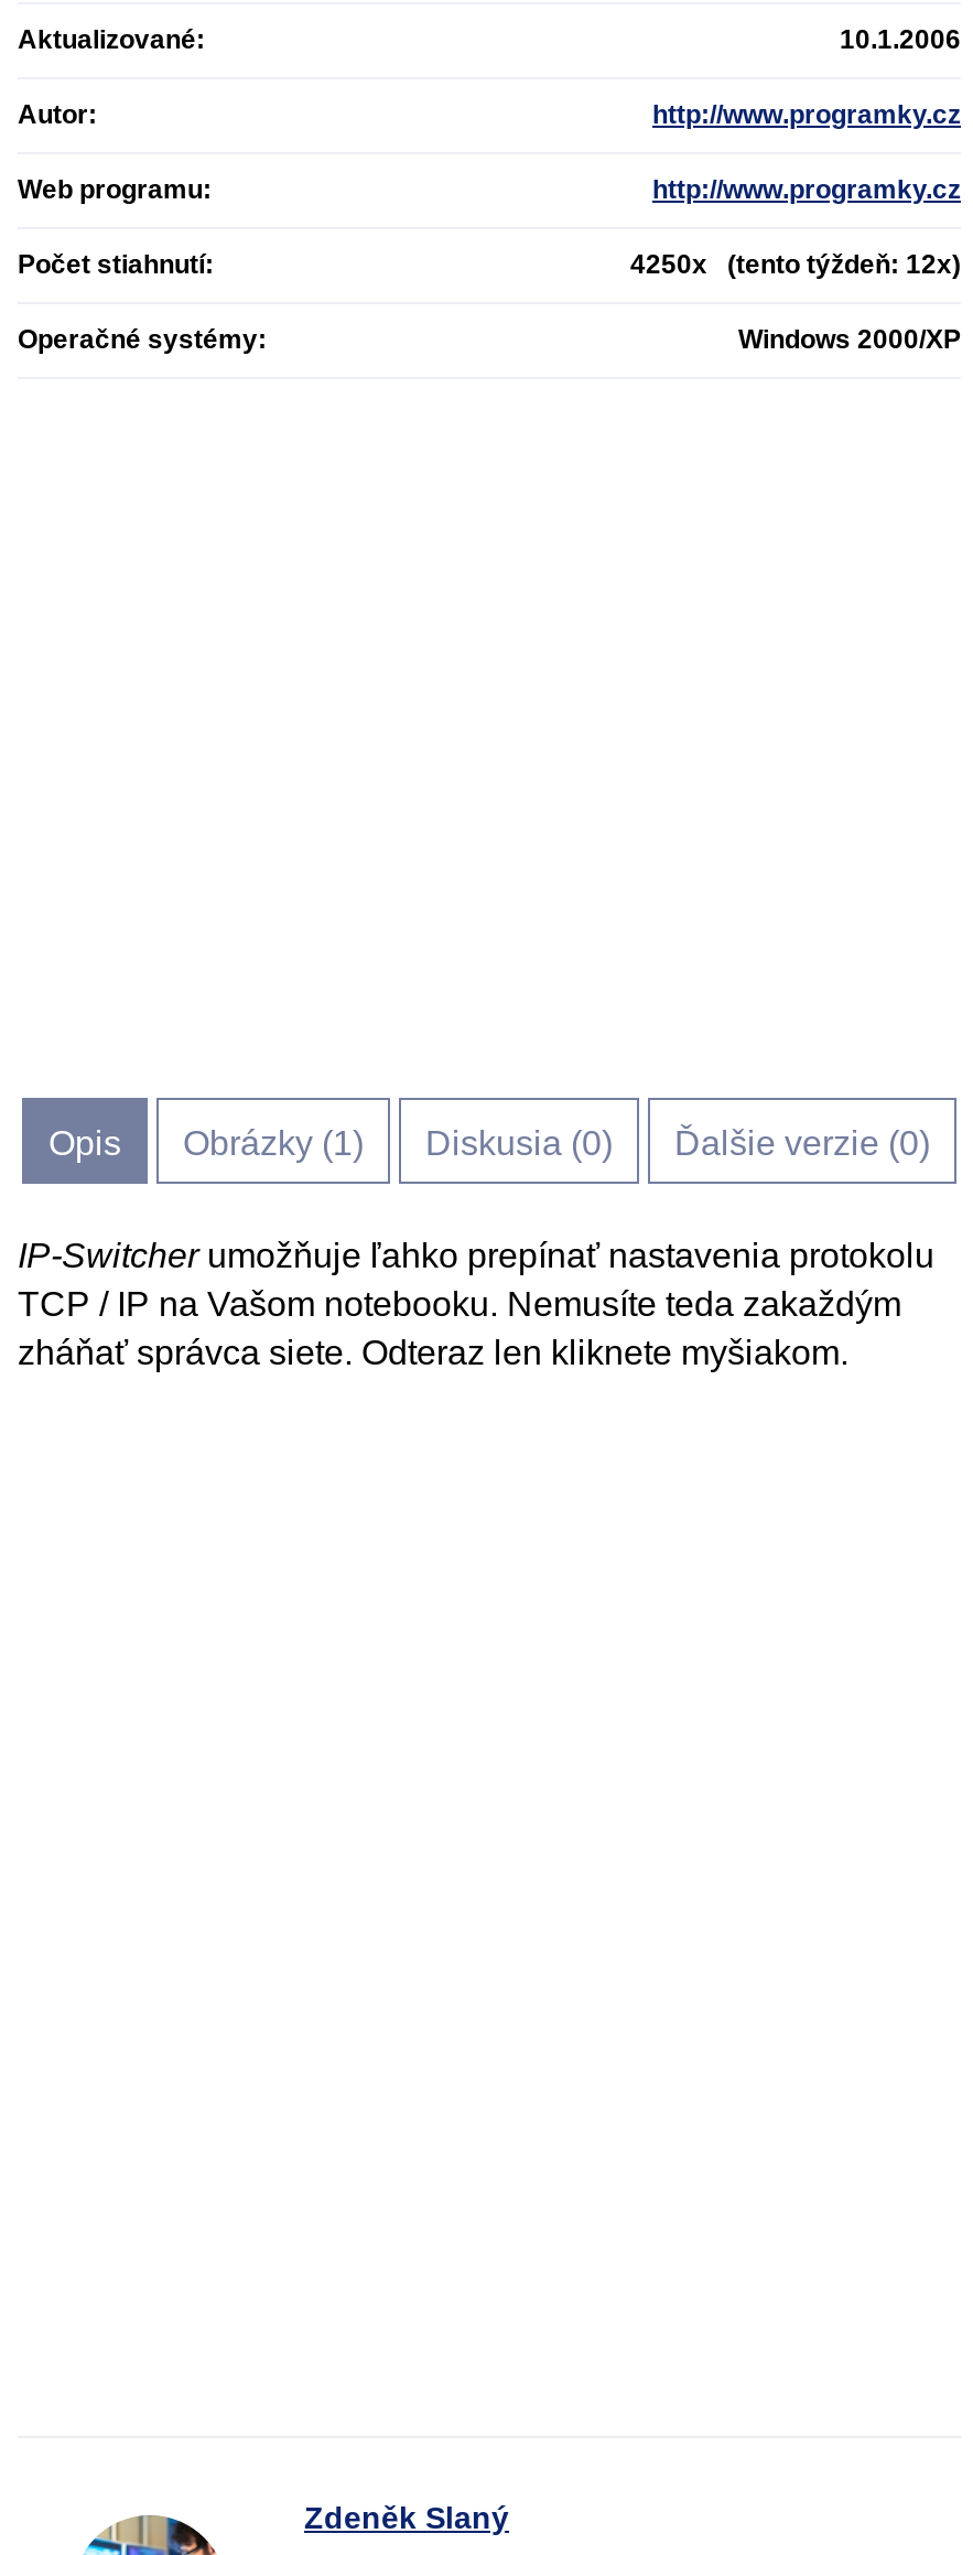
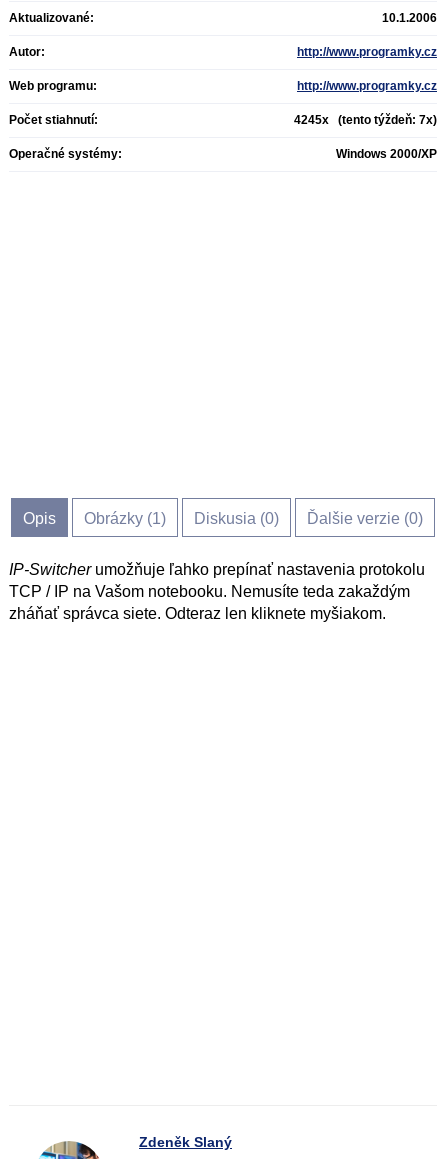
- 4250x (tento týždeň: 12x)
+ 4245x (tento týždeň: 7x)
